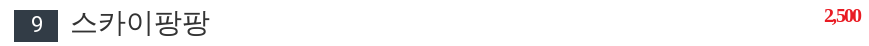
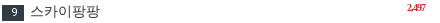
- 2,500
+ 2,497
